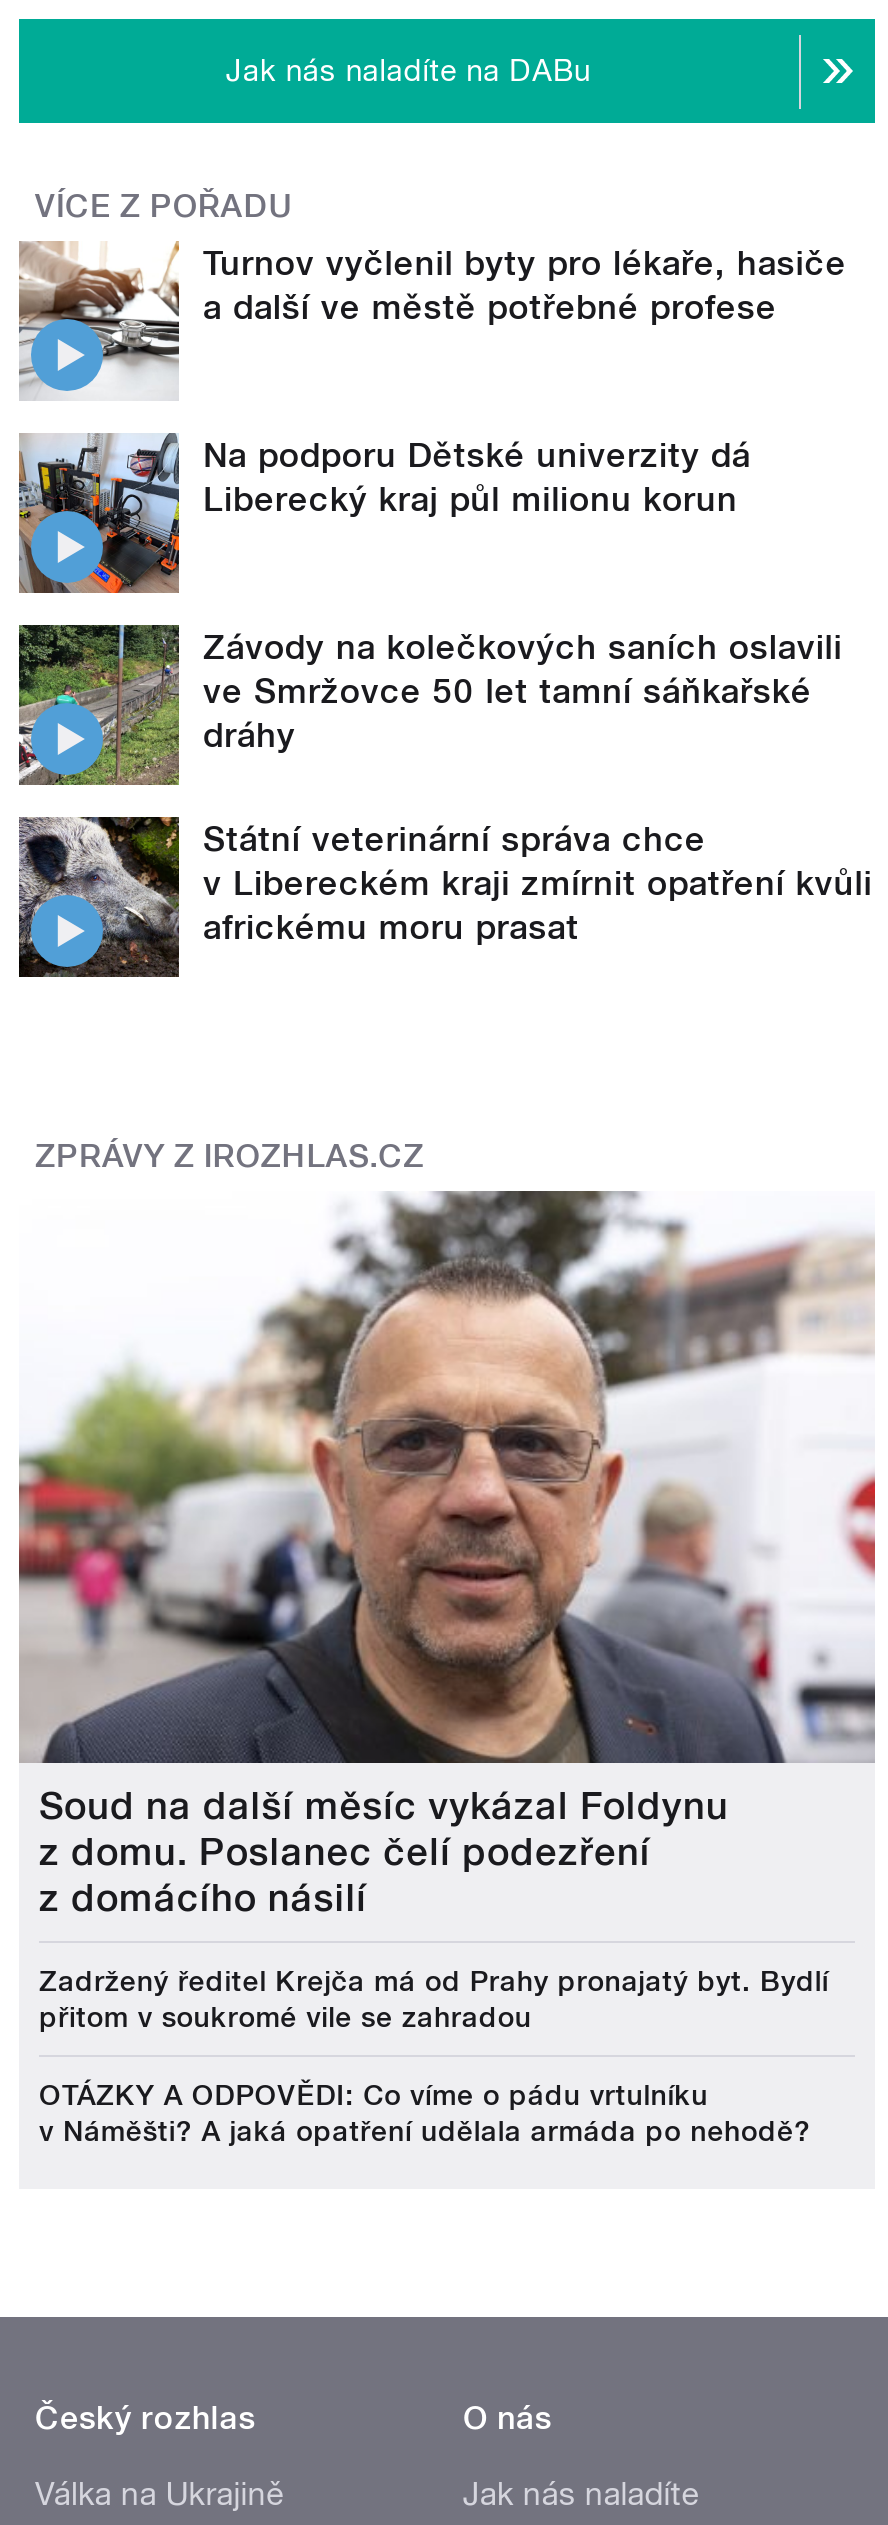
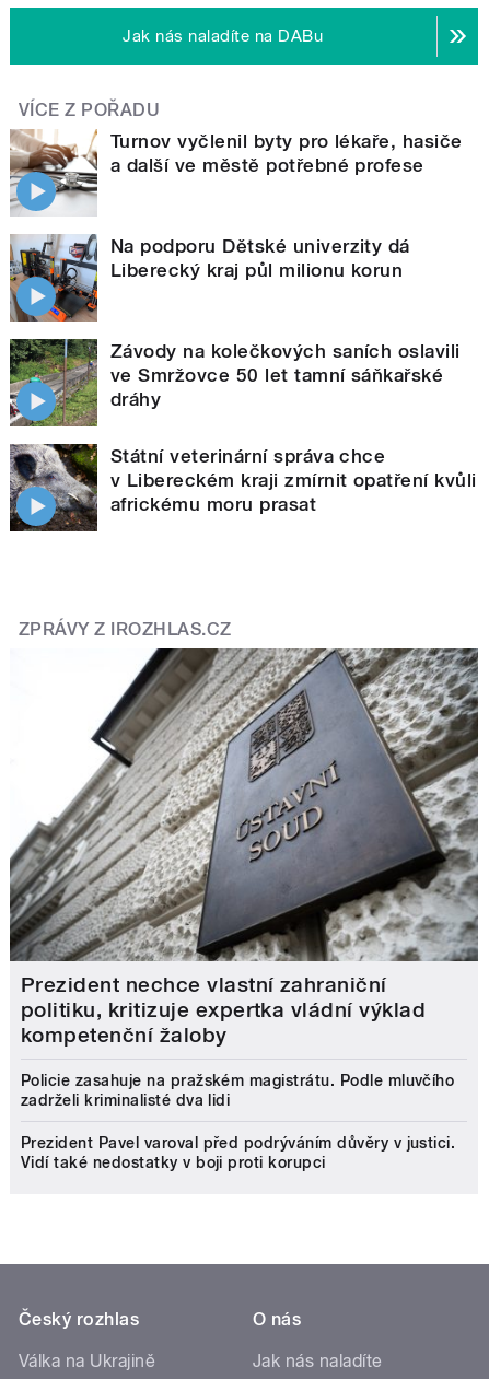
- [image]
- Soud na další měsíc vykázal Foldynu
- z domu. Poslanec čelí podezření
- z domácího násilí
+ [image]
+ Prezident nechce vlastní zahraniční
+ politiku, kritizuje expertka vládní výklad
+ kompetenční žaloby

- Zadržený ředitel Krejča má od Prahy pronajatý byt. Bydlí
- přitom v soukromé vile se zahradou
+ Policie zasahuje na pražském magistrátu. Podle mluvčího
+ zadrželi kriminalisté dva lidi

- OTÁZKY A ODPOVĚDI: Co víme o pádu vrtulníku
- v Náměšti? A jaká opatření udělala armáda po nehodě?
+ Prezident Pavel varoval před podrýváním důvěry v justici.
+ Vidí také nedostatky v boji proti korupci
